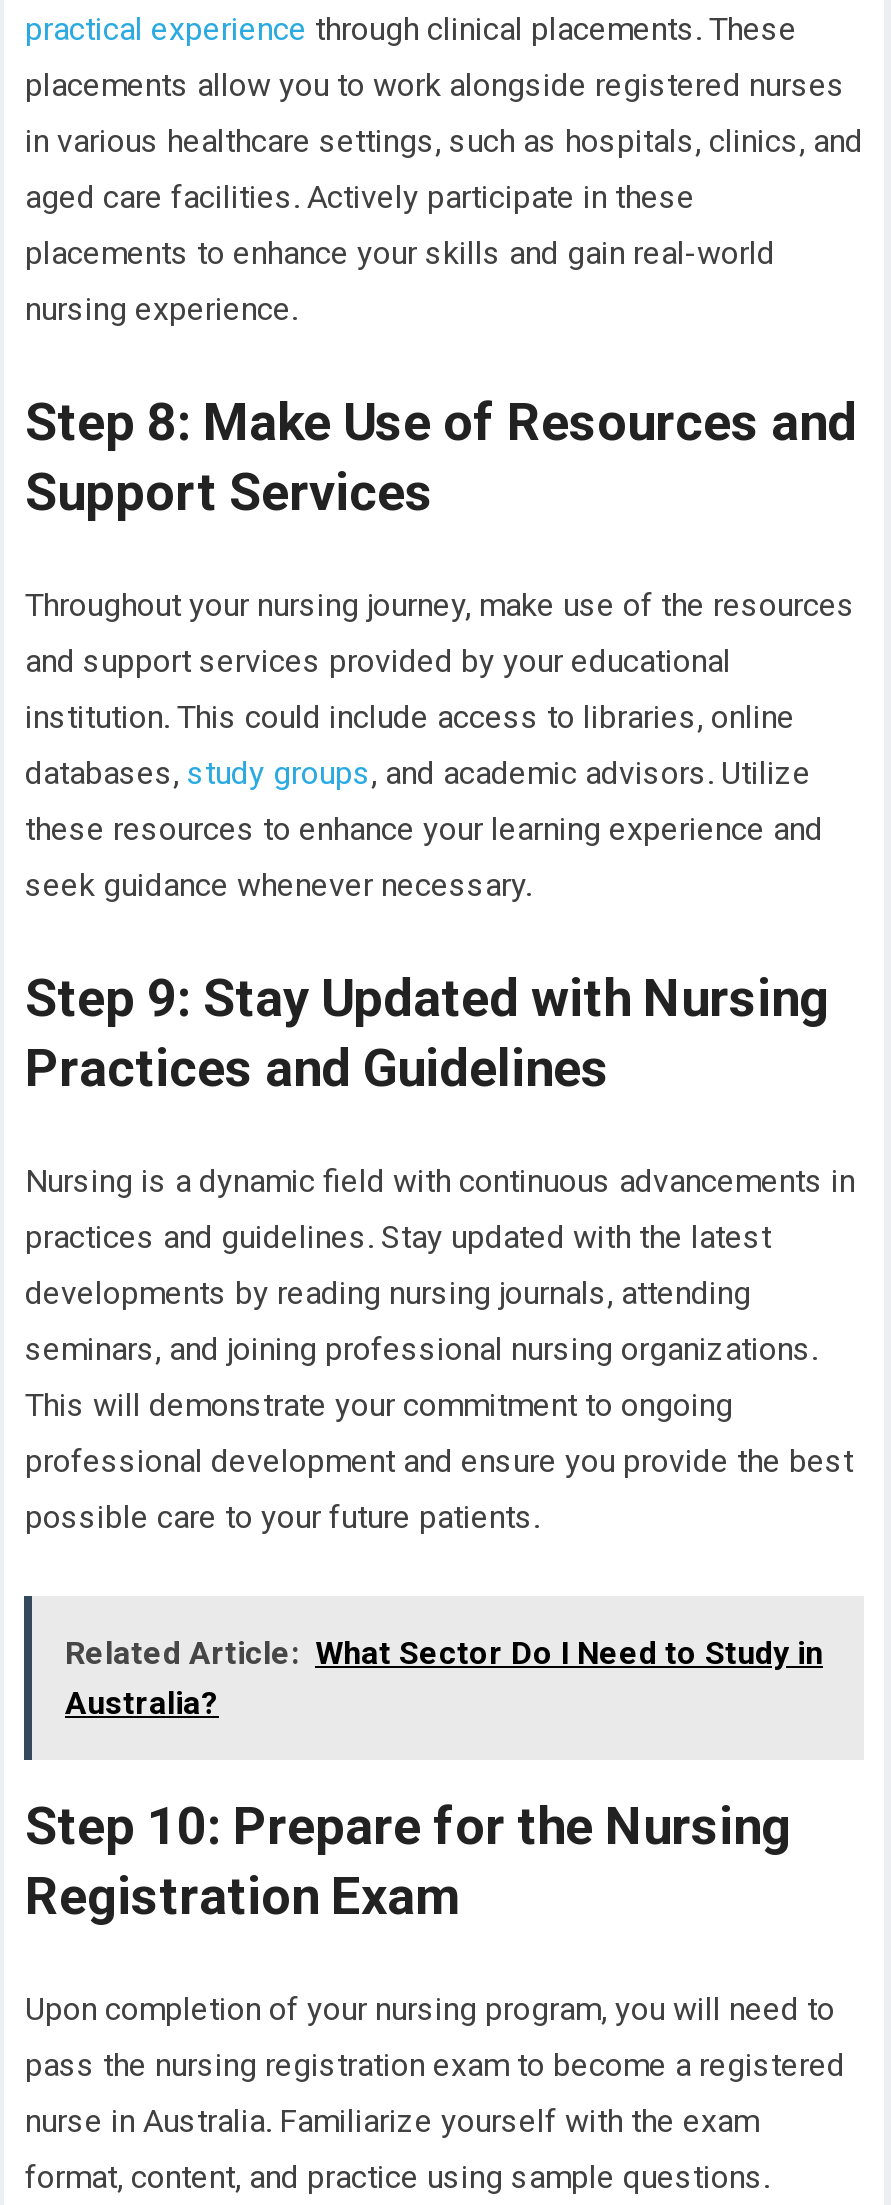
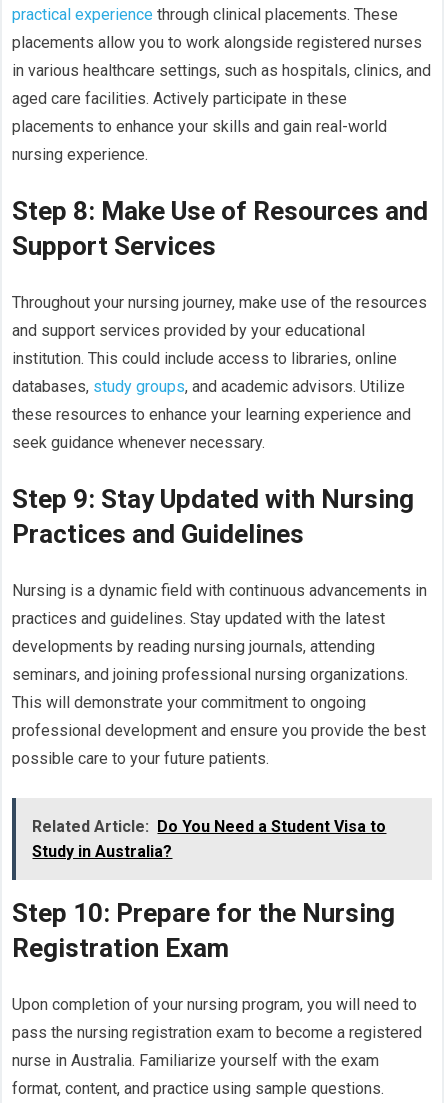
- Related Article: What Sector Do I Need to Study in
- Australia?
+ Related Article: Do You Need a Student Visa to
+ Study in Australia?
